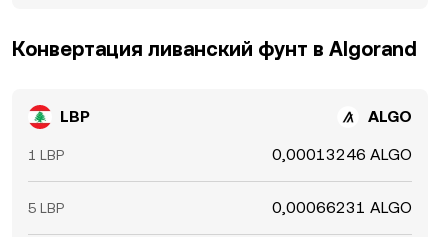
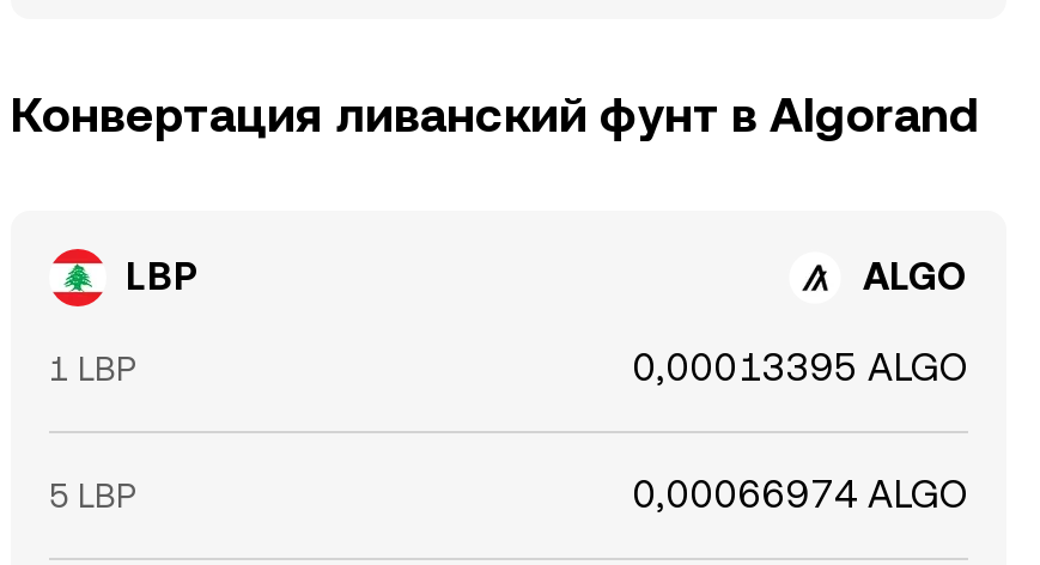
- 0,00013246 ALGO
+ 0,00013395 ALGO

- 0,00066231 ALGO
+ 0,00066974 ALGO
